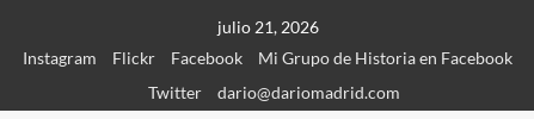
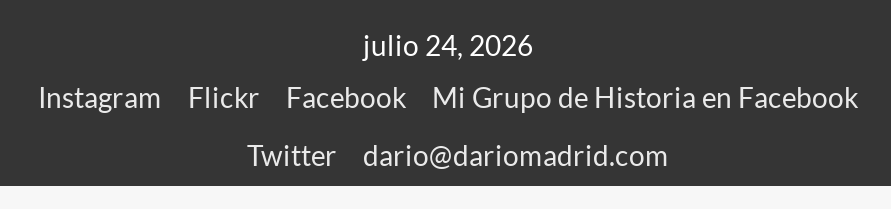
- julio 21, 2026
+ julio 24, 2026
